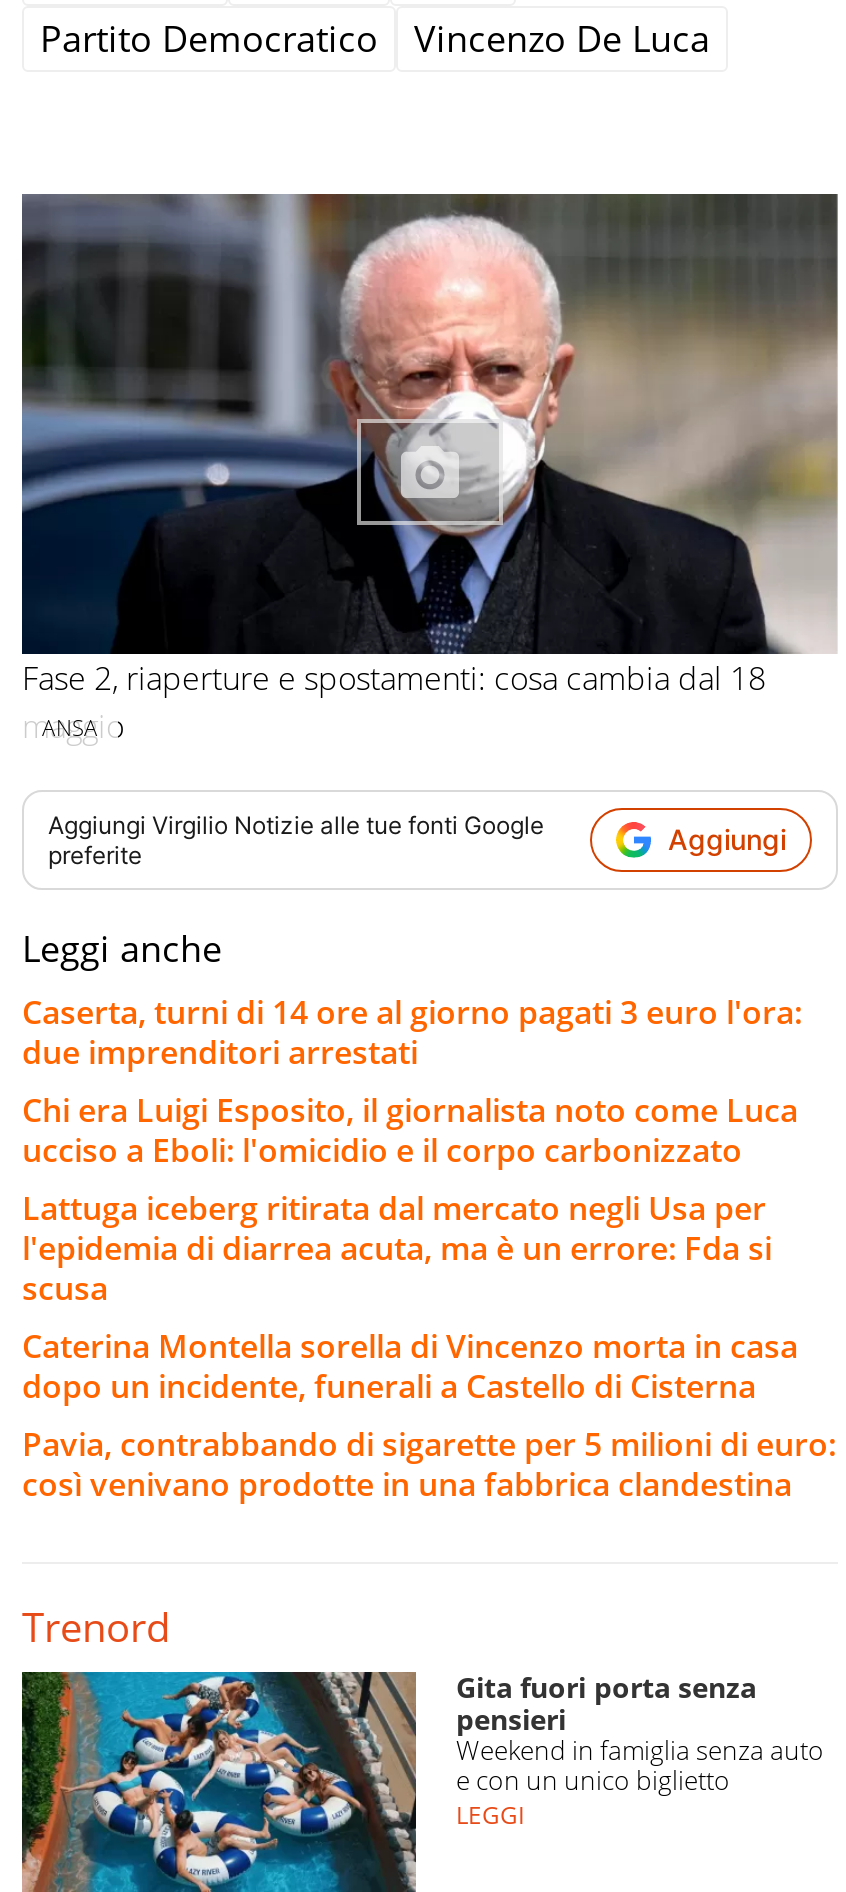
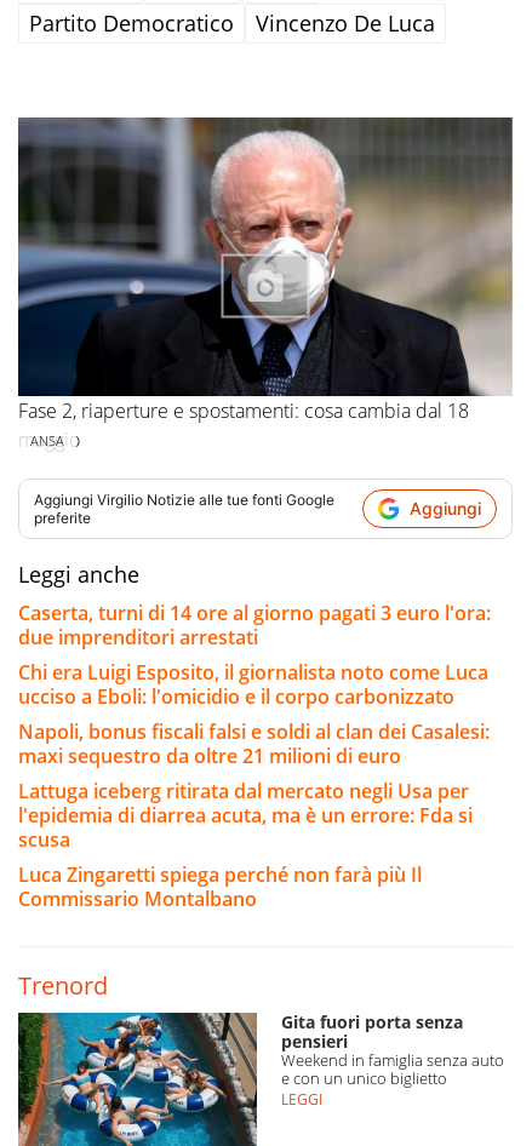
+ Napoli, bonus fiscali falsi e soldi al clan dei Casalesi:
+ maxi sequestro da oltre 21 milioni di euro

moved down: Lattuga iceberg ritirata dal mercato negli Usa per | l'epidemia di diarrea acuta, ma è un errore: Fda si | scusa

- Caterina Montella sorella di Vincenzo morta in casa
- dopo un incidente, funerali a Castello di Cisterna
- Pavia, contrabbando di sigarette per 5 milioni di euro:
- così venivano prodotte in una fabbrica clandestina
+ Luca Zingaretti spiega perché non farà più Il
+ Commissario Montalbano
